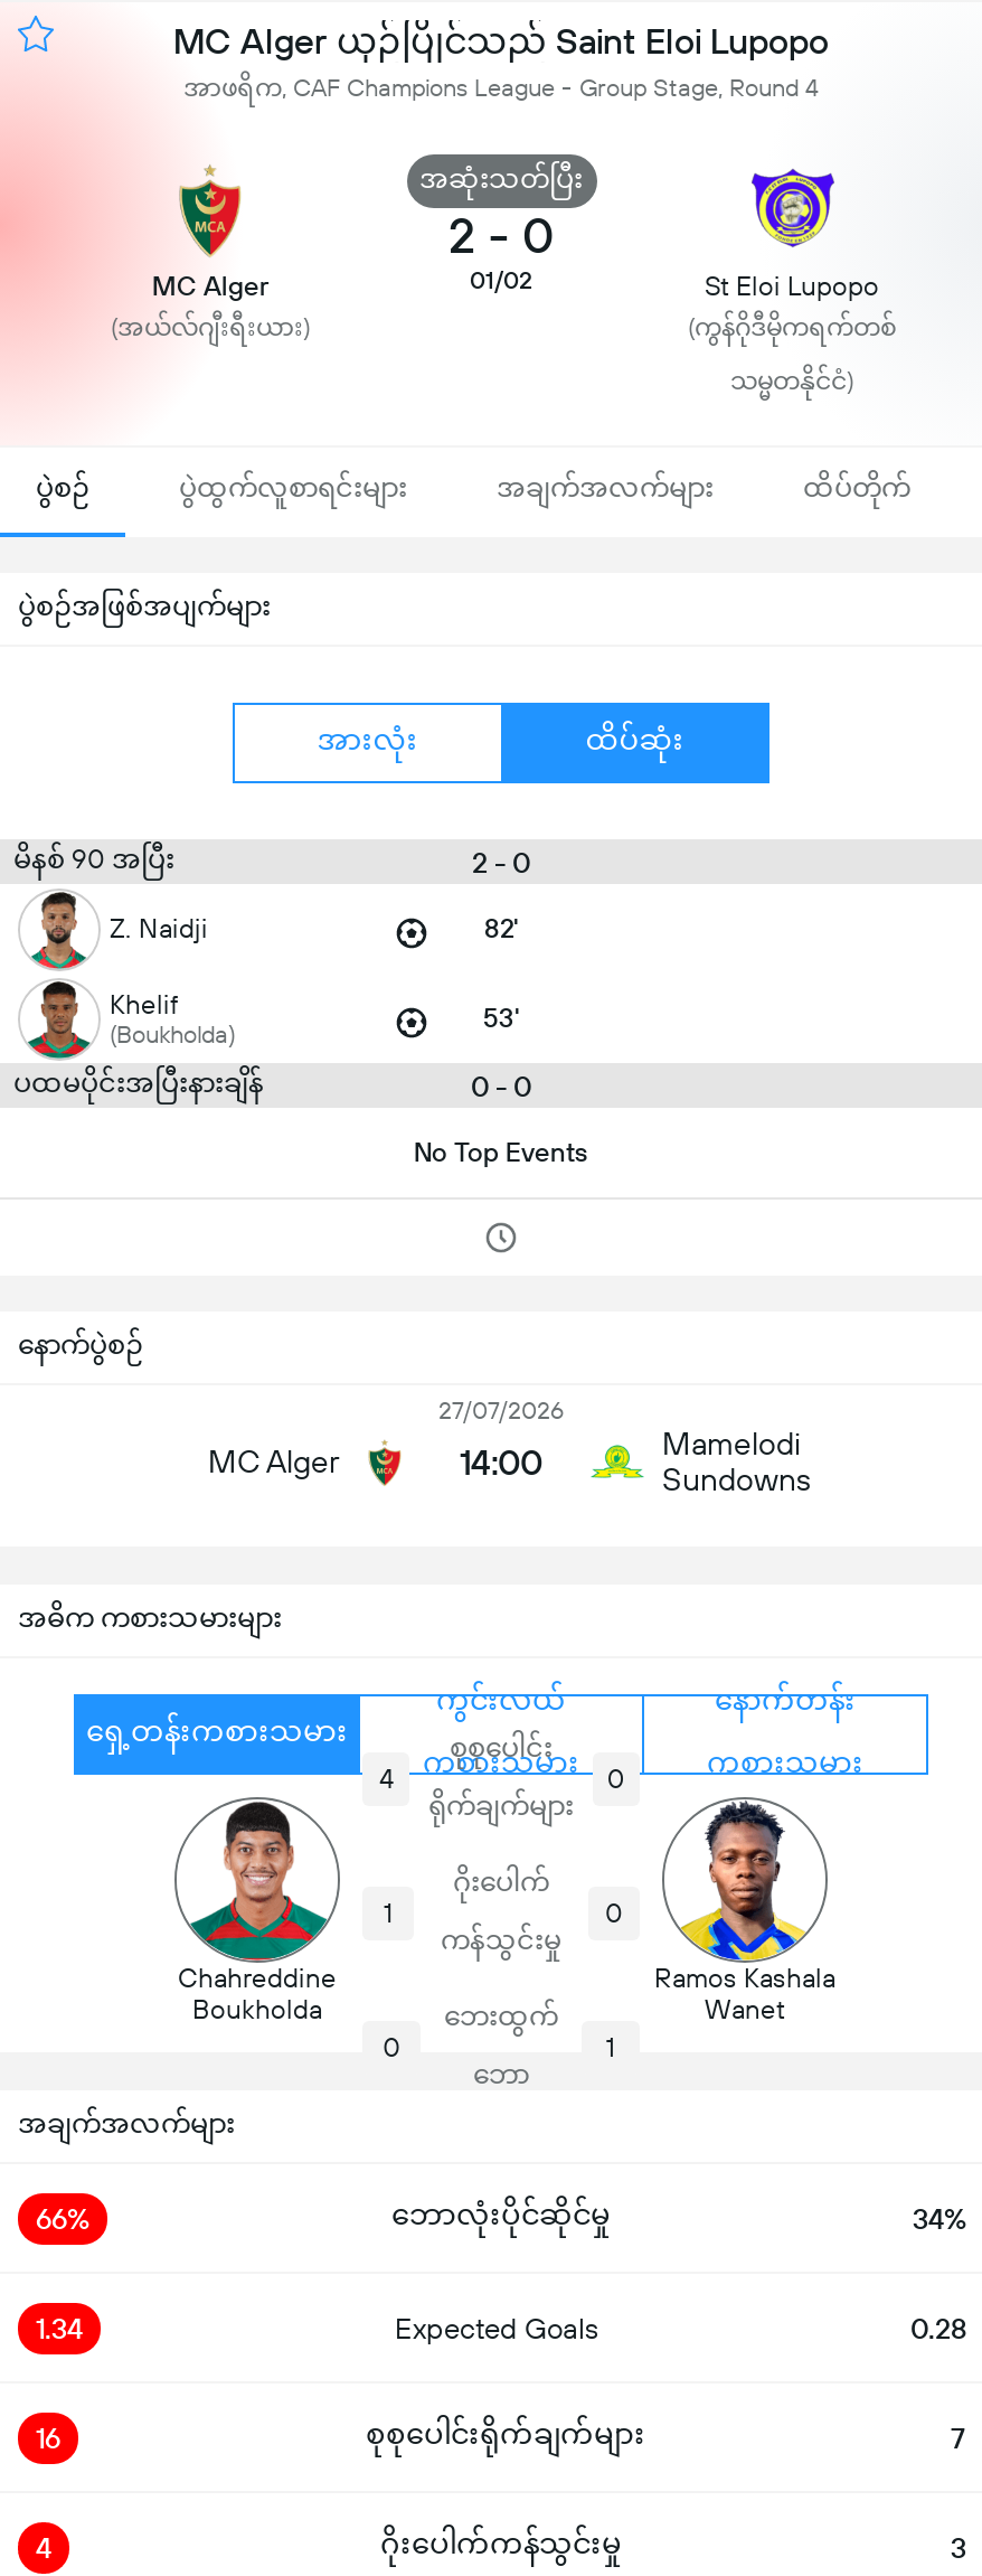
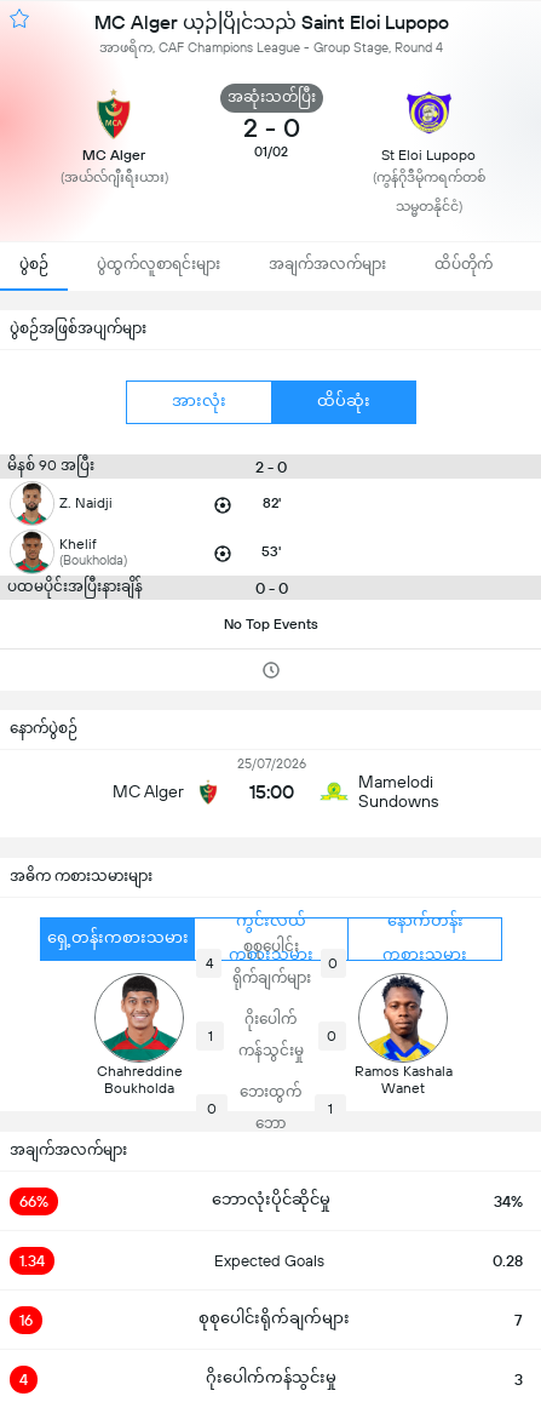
- 27/07/2026
+ 25/07/2026

- 14:00
+ 15:00
